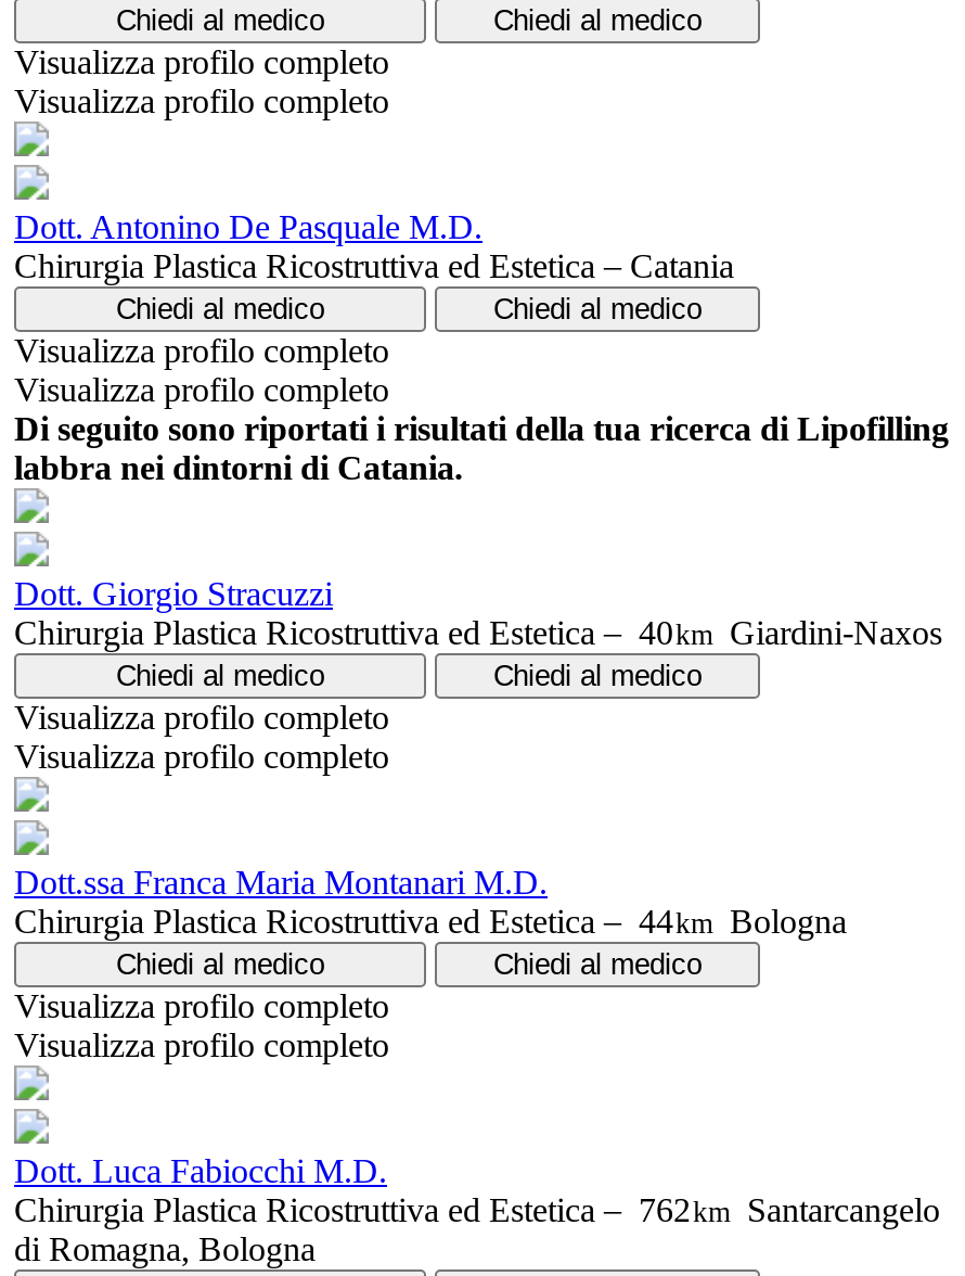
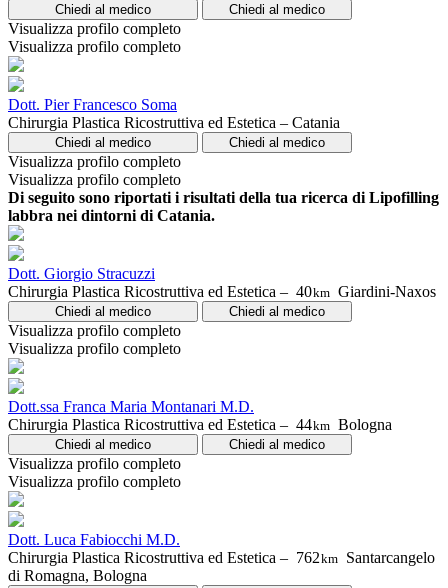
- Dott. Antonino De Pasquale M.D.
+ Dott. Pier Francesco Soma
